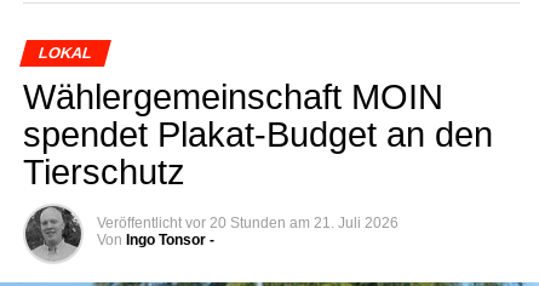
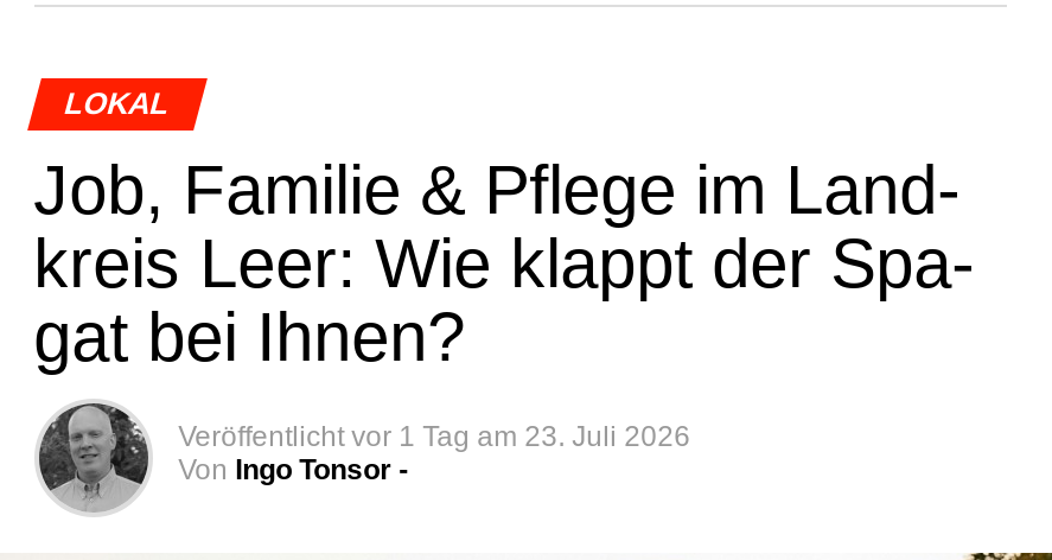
- Wählergemeinschaft MOIN
- spendet Plakat-Budget an den
- Tierschutz
+ Job, Familie & Pflege im Land
+ kreis Leer: Wie klappt der Spa
+ gat bei Ihnen?

- Veröffentlicht vor 20 Stunden am 21. Juli 2026
+ Veröffentlicht vor 1 Tag am 23. Juli 2026
